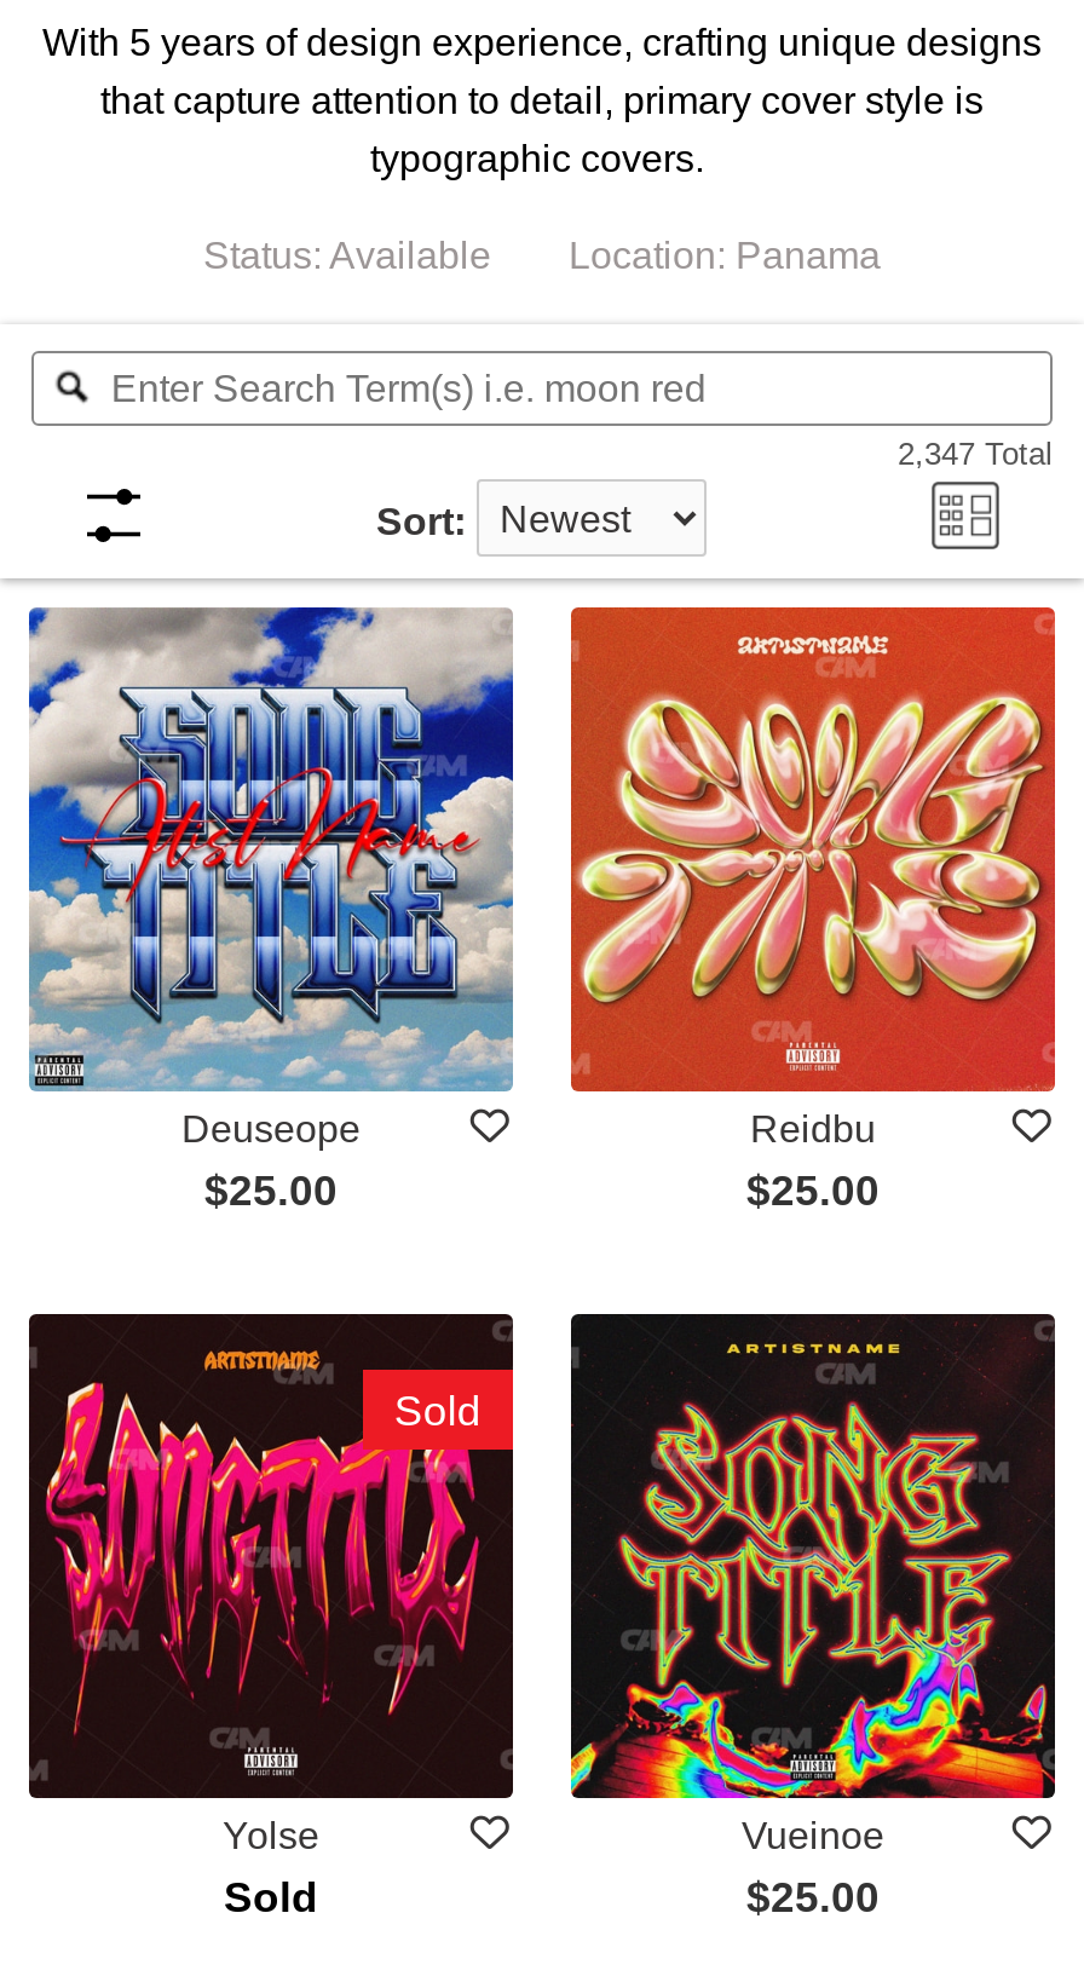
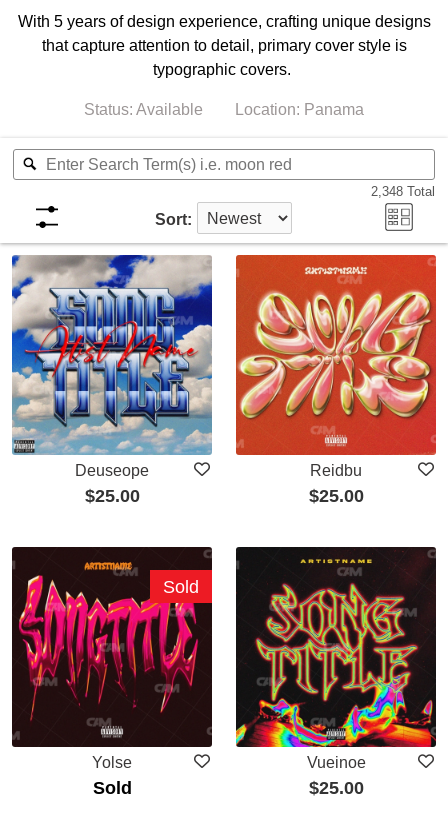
- 2,347 Total
+ 2,348 Total
